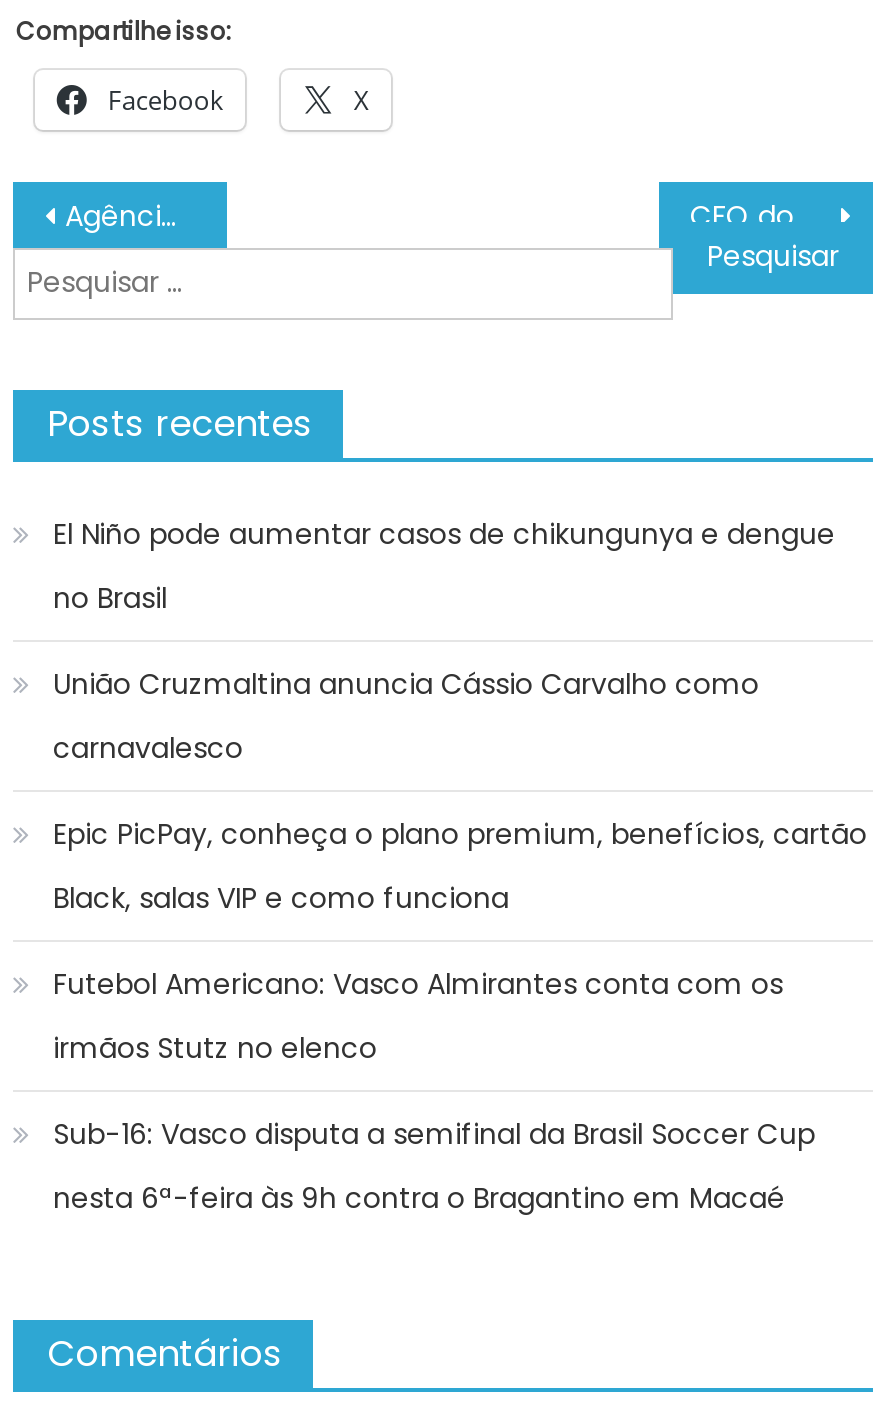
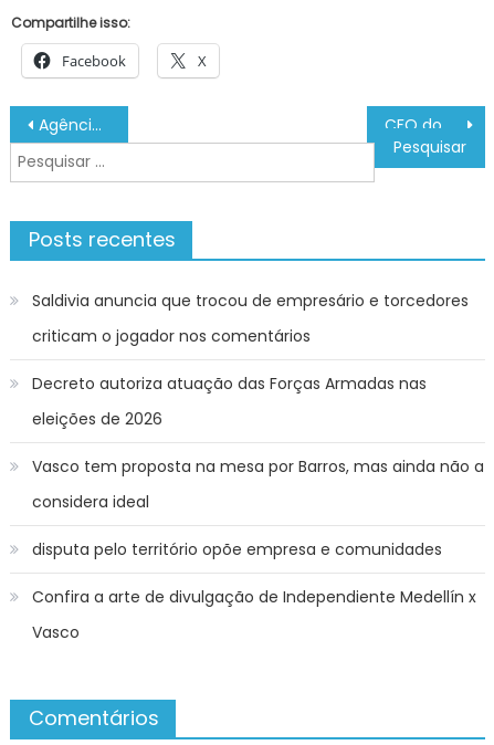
- El Niño pode aumentar casos de chikungunya e dengue
- no Brasil
- União Cruzmaltina anuncia Cássio Carvalho como
- carnavalesco
- Epic PicPay, conheça o plano premium, benefícios, cartão
- Black, salas VIP e como funciona
- Futebol Americano: Vasco Almirantes conta com os
- irmãos Stutz no elenco
- Sub-16: Vasco disputa a semifinal da Brasil Soccer Cup
- nesta 6ª-feira às 9h contra o Bragantino em Macaé
+ Saldivia anuncia que trocou de empresário e torcedores
+ criticam o jogador nos comentários
+ Decreto autoriza atuação das Forças Armadas nas
+ eleições de 2026
+ Vasco tem proposta na mesa por Barros, mas ainda não a
+ considera ideal
+ disputa pelo território opõe empresa e comunidades
+ Confira a arte de divulgação de Independiente Medellín x
+ Vasco
